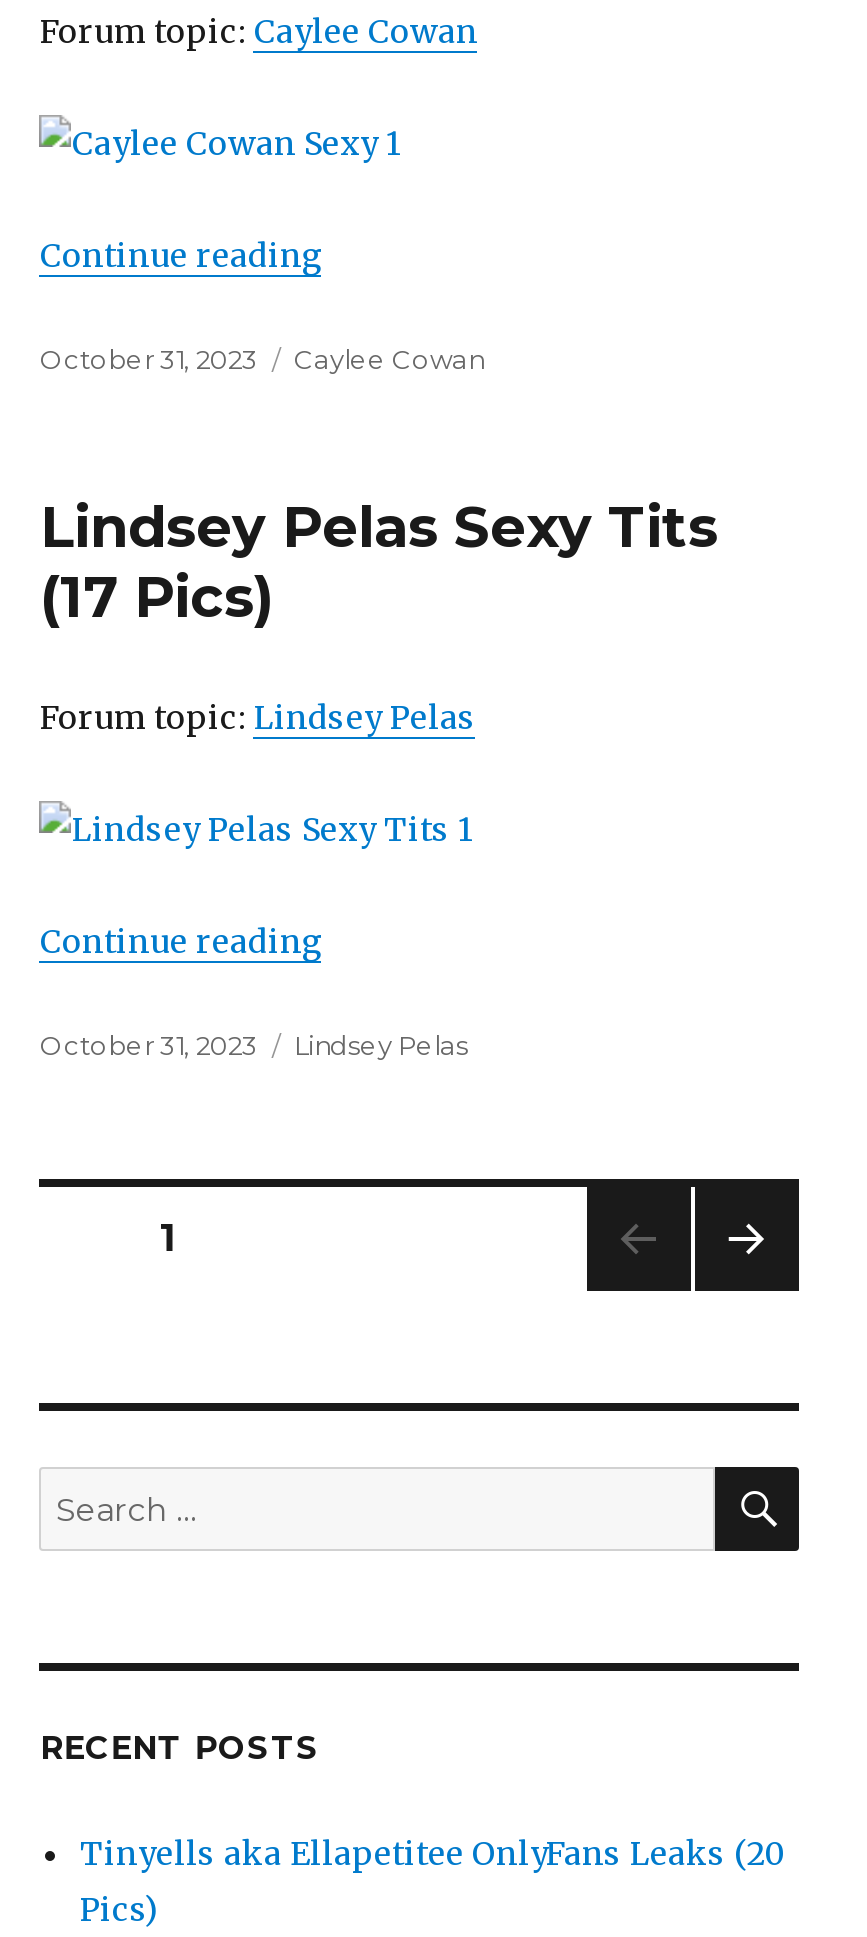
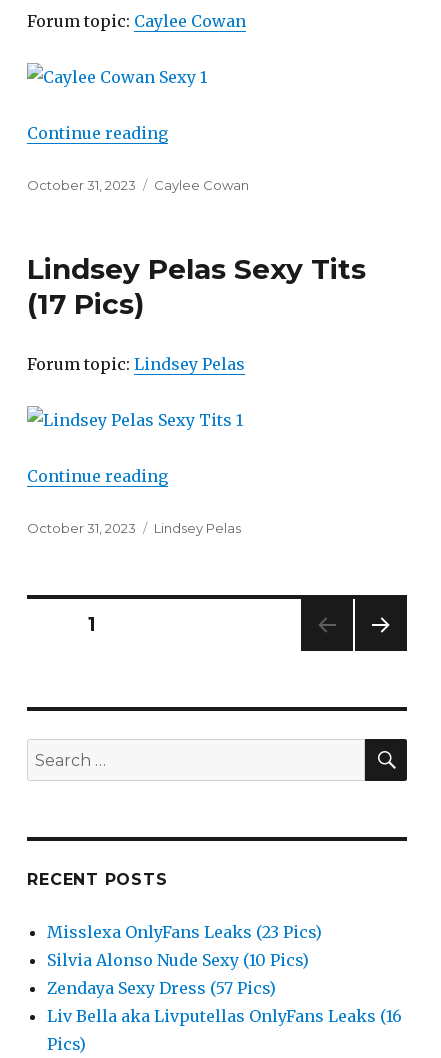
- Tinyells aka Ellapetitee OnlyFans Leaks (20
+ Misslexa OnlyFans Leaks (23 Pics)
+ Silvia Alonso Nude Sexy (10 Pics)
+ Zendaya Sexy Dress (57 Pics)
+ Liv Bella aka Livputellas OnlyFans Leaks (16
